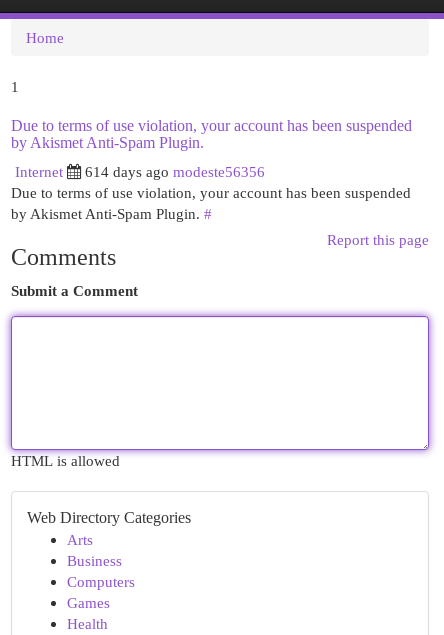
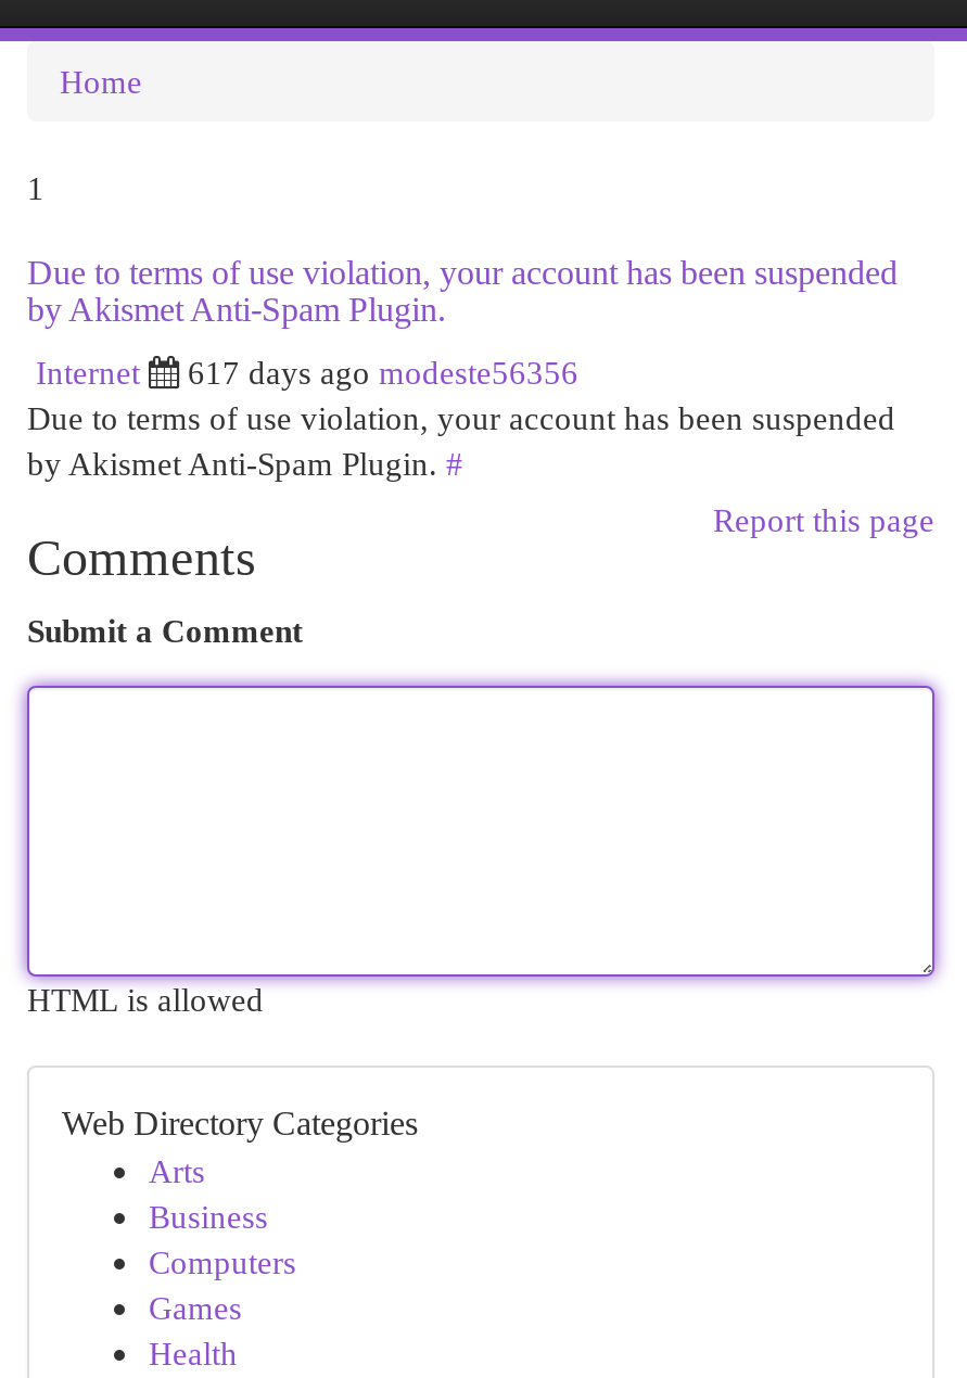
- 614 days ago modeste56356
+ 617 days ago modeste56356
